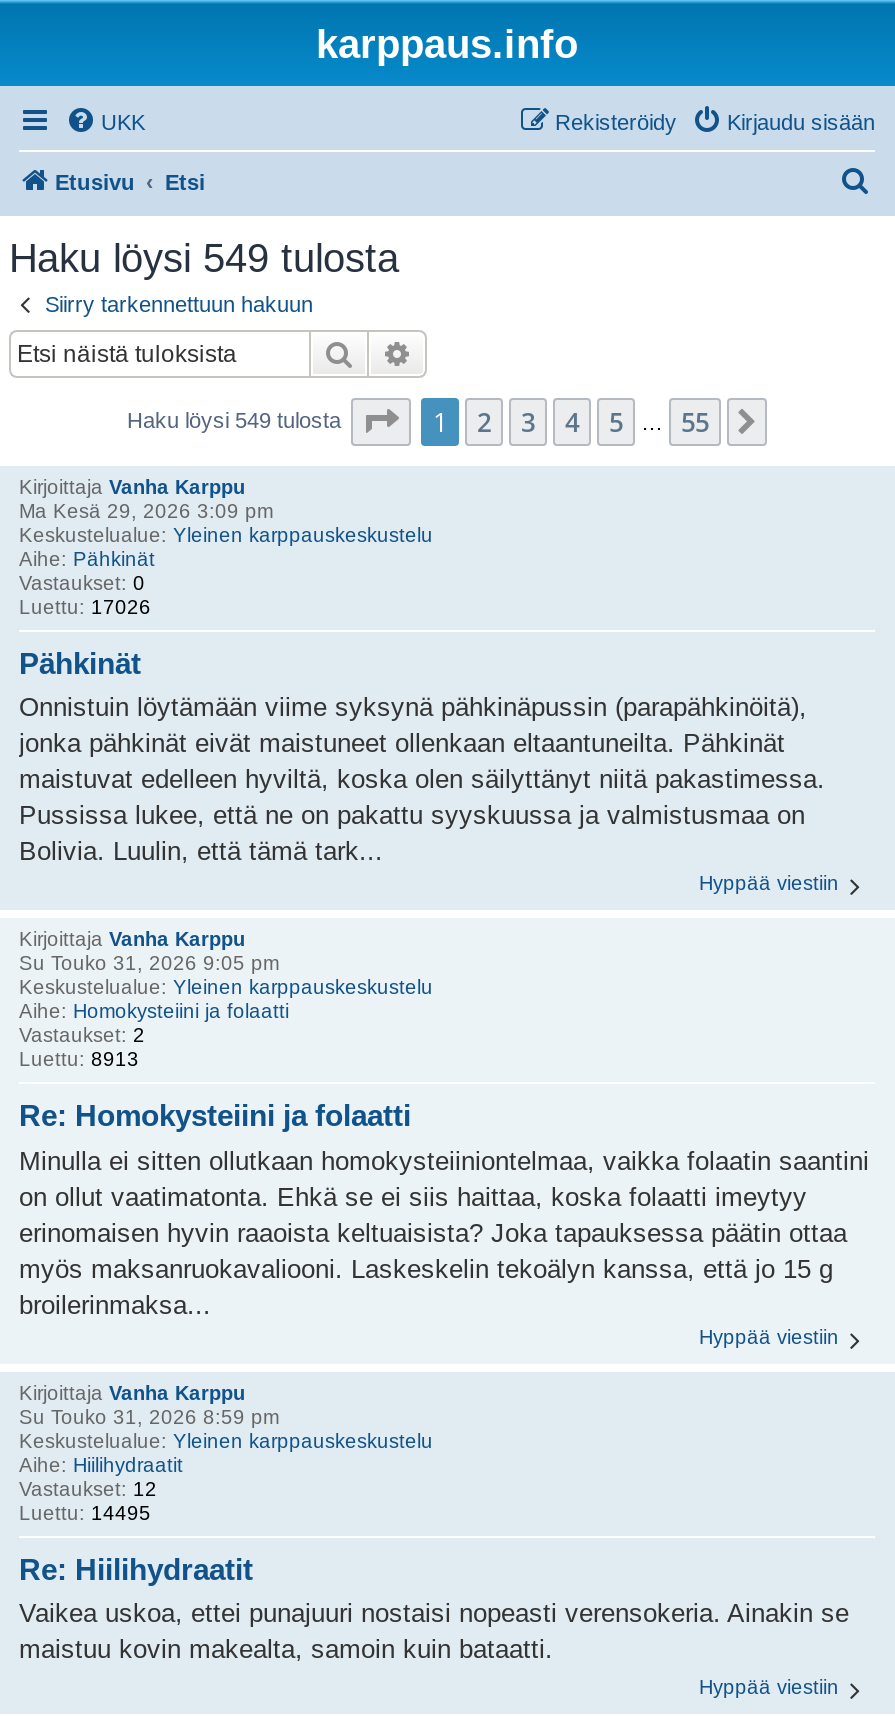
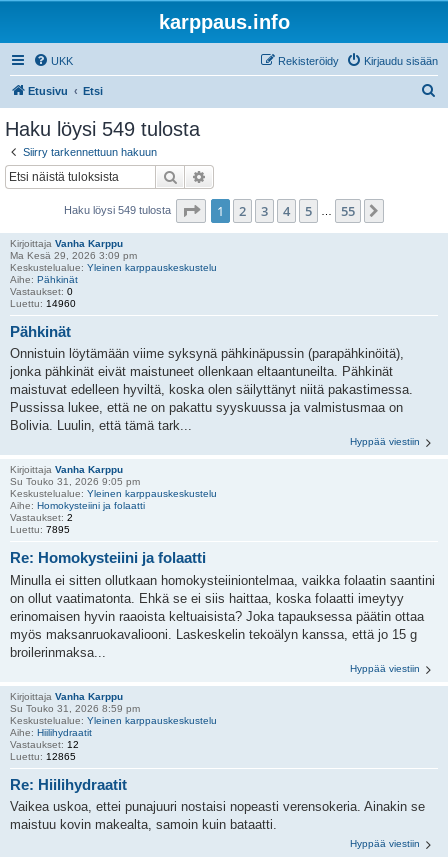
- Luettu: 17026
+ Luettu: 14960

- Luettu: 8913
+ Luettu: 7895

- Luettu: 14495
+ Luettu: 12865
